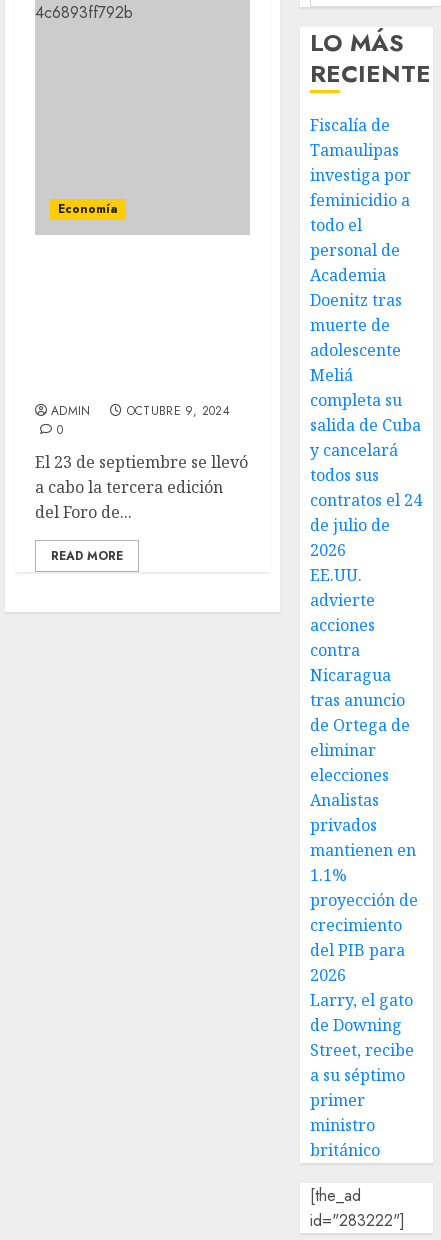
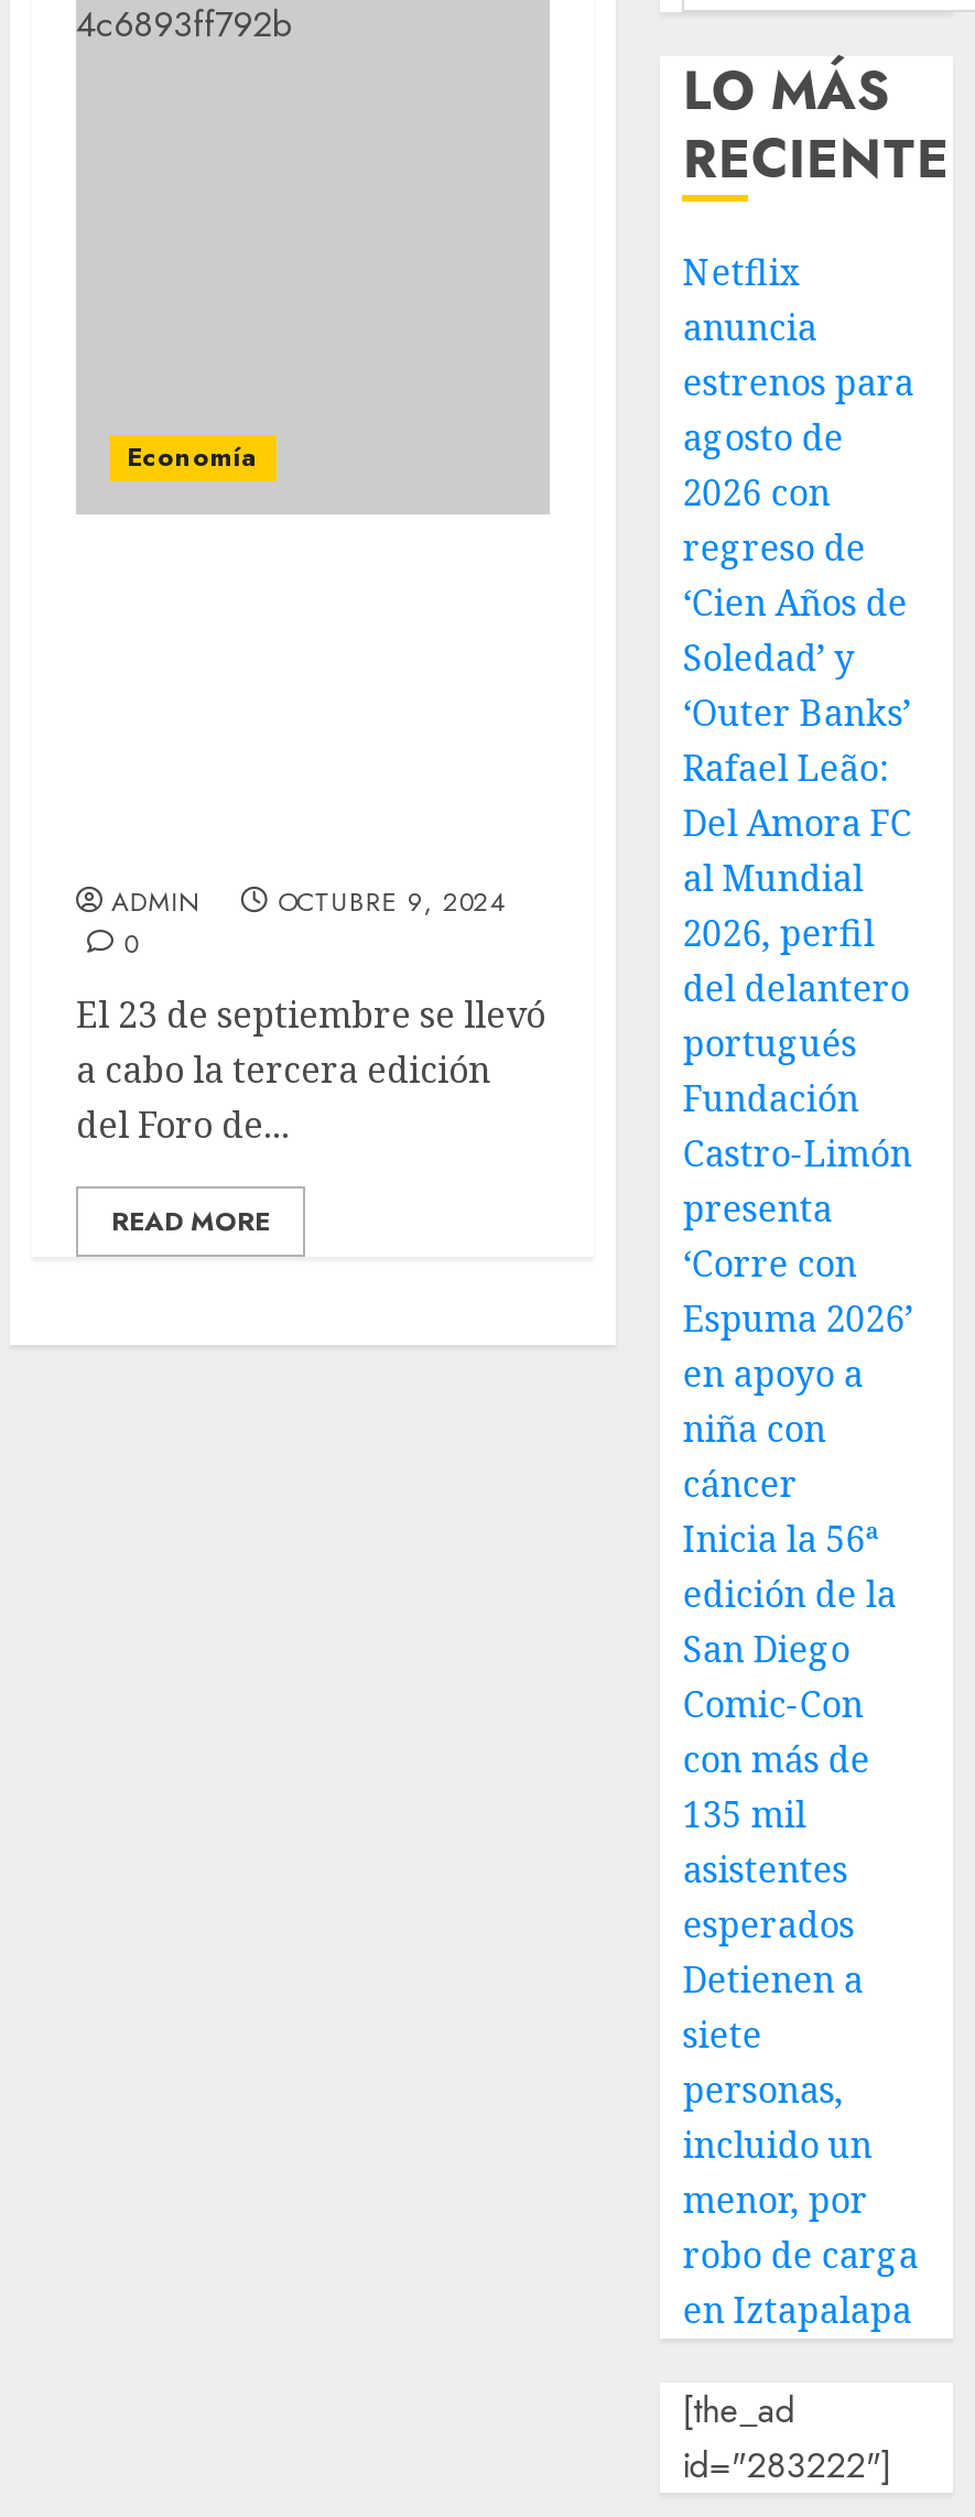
- Fiscalía de
- Tamaulipas
- investiga por
- feminicidio a
- todo el
- personal de
- Academia
- Doenitz tras
- muerte de
- adolescente
- Meliá
- completa su
- salida de Cuba
- y cancelará
- todos sus
- contratos el 24
- de julio de
- 2026
- EE.UU.
- advierte
- acciones
- contra
- Nicaragua
- tras anuncio
- de Ortega de
- eliminar
- elecciones
- Analistas
- privados
- mantienen en
- 1.1%
- proyección de
- crecimiento
- del PIB para
- 2026
- Larry, el gato
- de Downing
- Street, recibe
- a su séptimo
- primer
- ministro
- británico
+ Netflix
+ anuncia
+ estrenos para
+ agosto de
+ 2026 con
+ regreso de
+ ‘Cien Años de
+ Soledad’ y
+ ‘Outer Banks’
+ Rafael Leão:
+ Del Amora FC
+ al Mundial
+ 2026, perfil
+ del delantero
+ portugués
+ Fundación
+ Castro-Limón
+ presenta
+ ‘Corre con
+ Espuma 2026’
+ en apoyo a
+ niña con
+ cáncer
+ Inicia la 56ª
+ edición de la
+ San Diego
+ Comic-Con
+ con más de
+ 135 mil
+ asistentes
+ esperados
+ Detienen a
+ siete
+ personas,
+ incluido un
+ menor, por
+ robo de carga
+ en Iztapalapa
